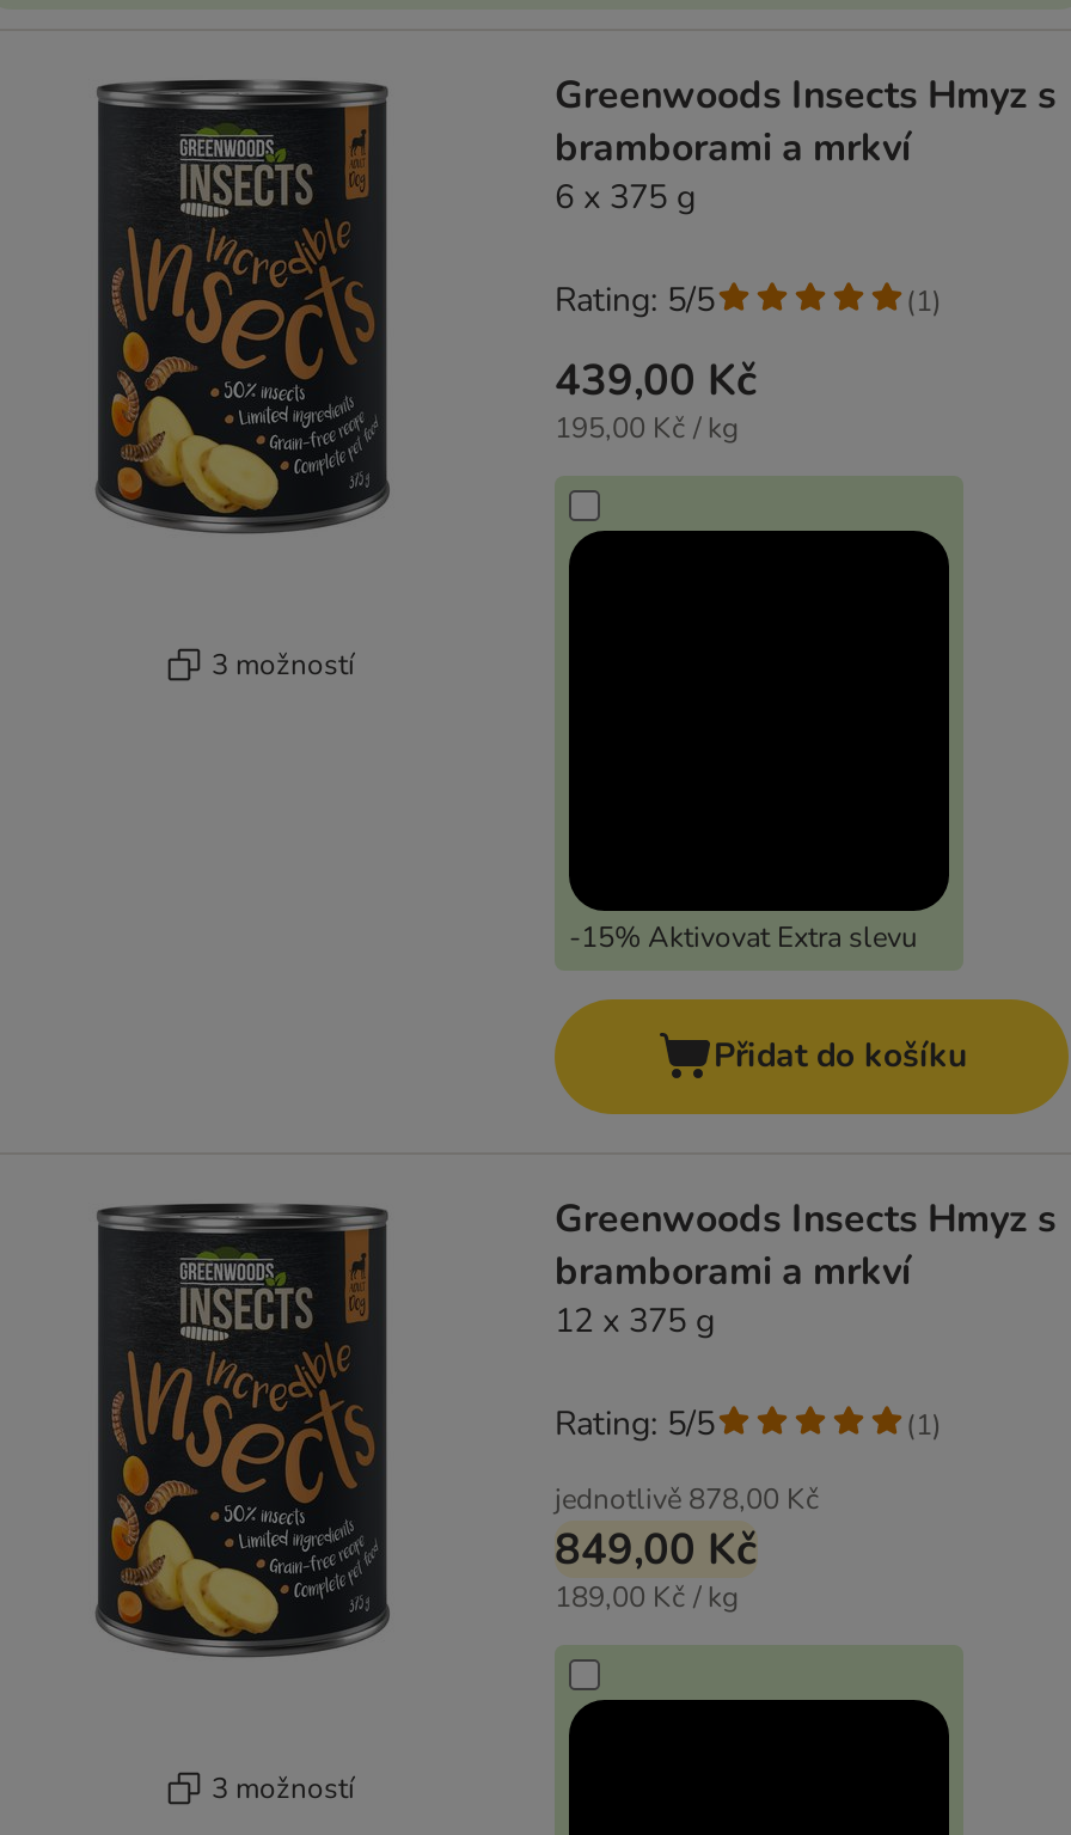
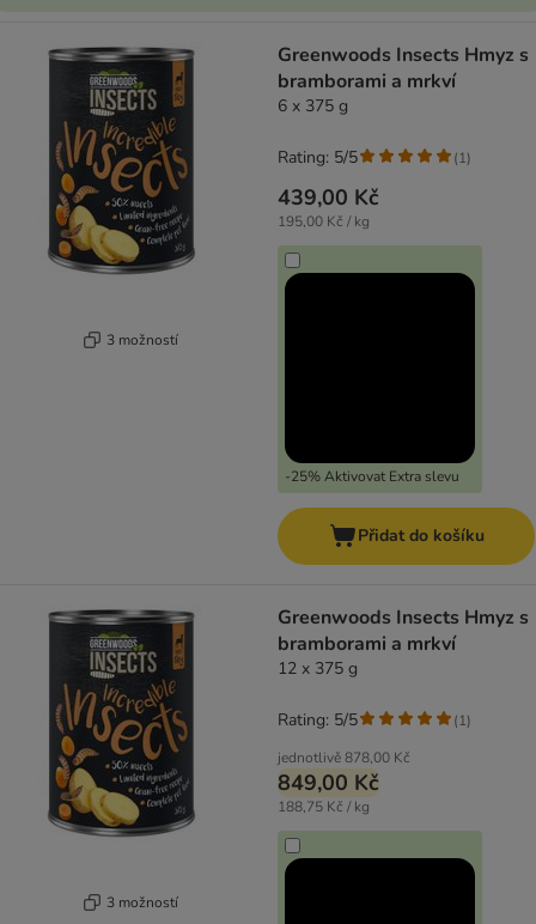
- -15% Aktivovat Extra slevu
+ -25% Aktivovat Extra slevu

- 189,00 Kč / kg
+ 188,75 Kč / kg
